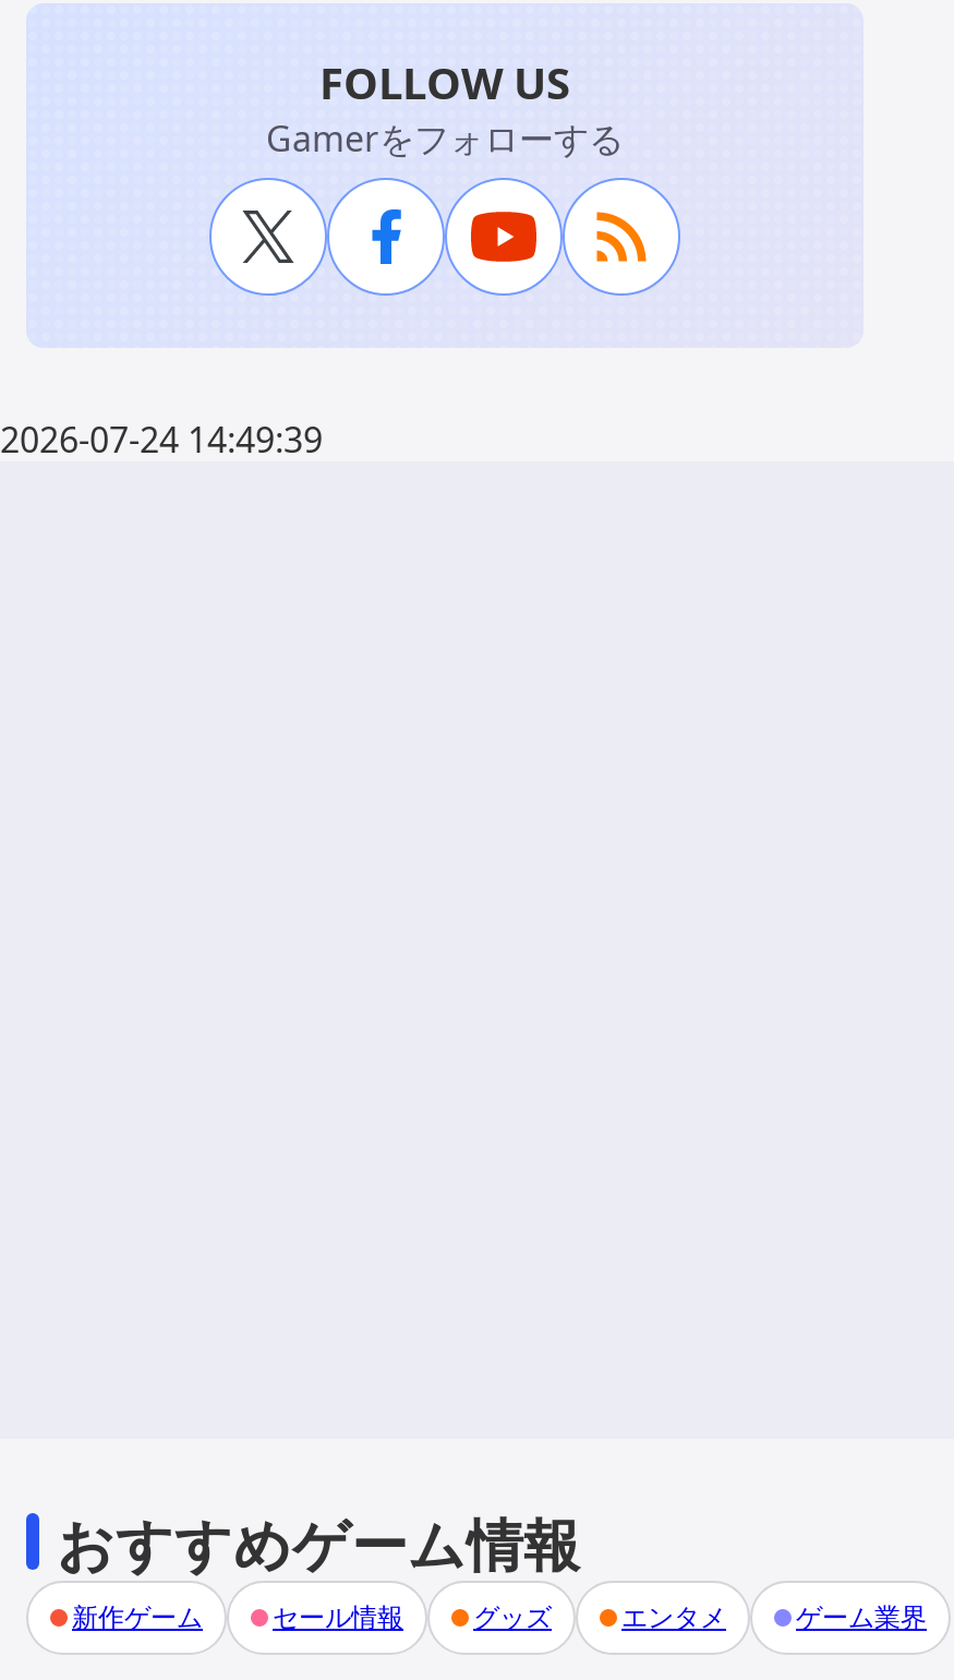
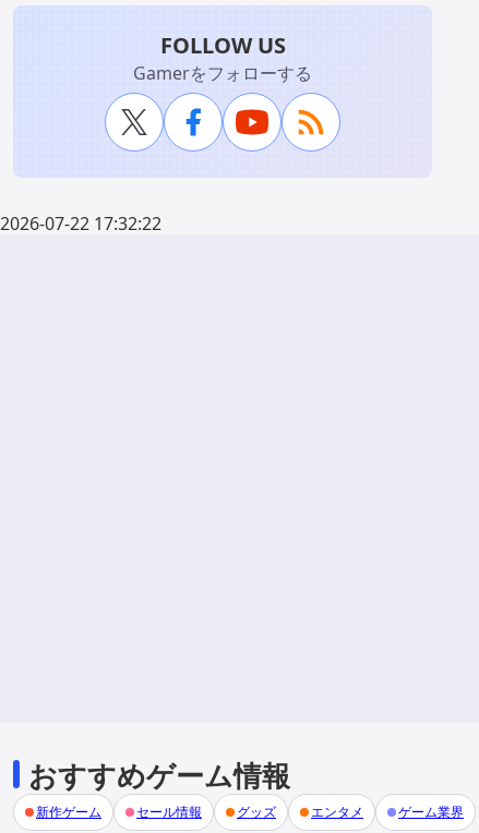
- 2026-07-24 14:49:39
+ 2026-07-22 17:32:22
